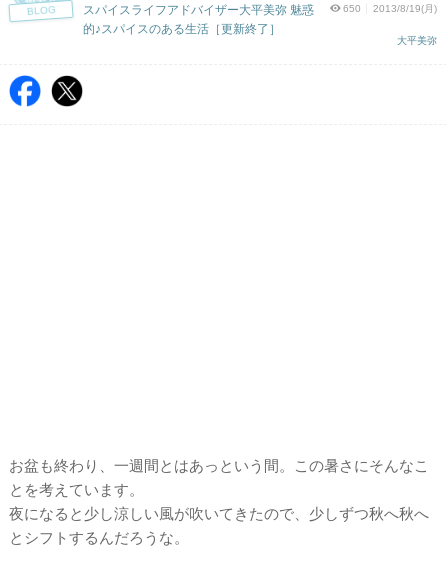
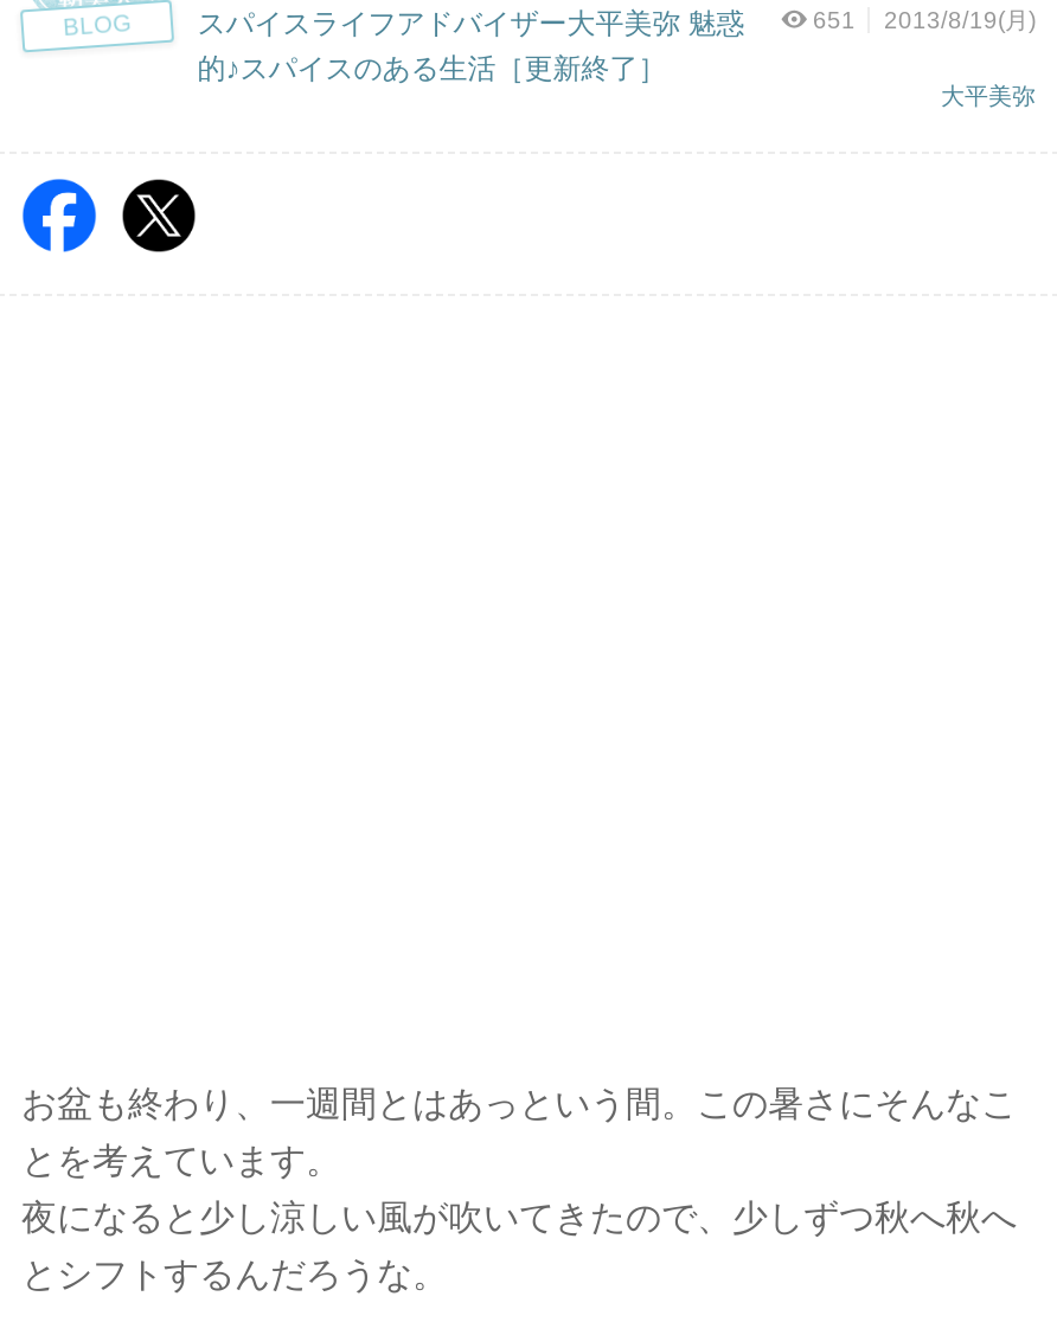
- 650 2013/8/19(月)
+ 651 2013/8/19(月)
